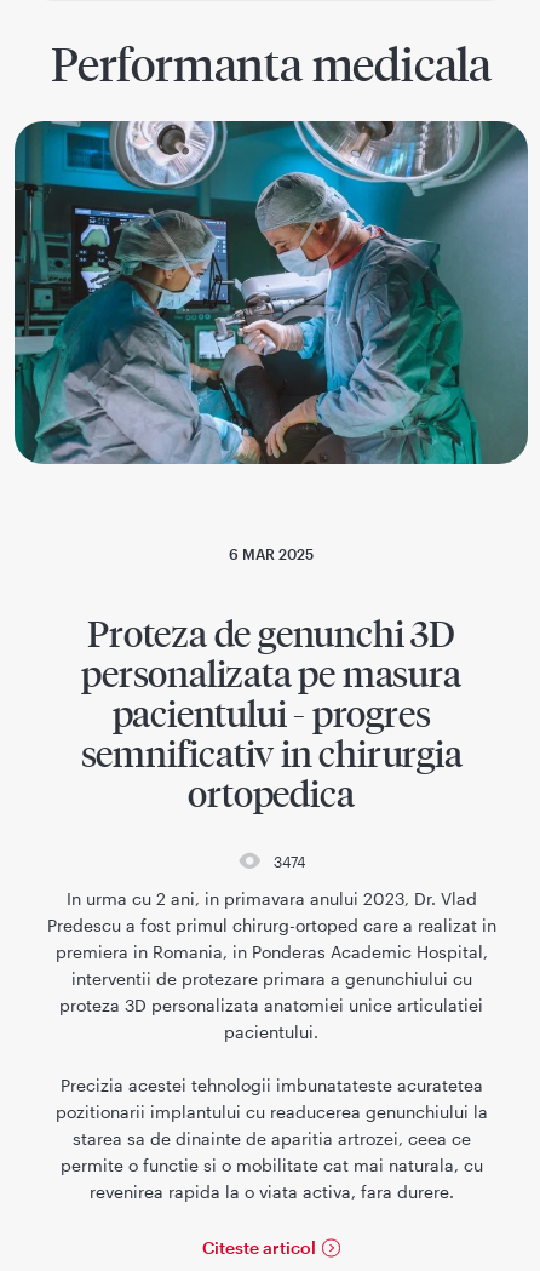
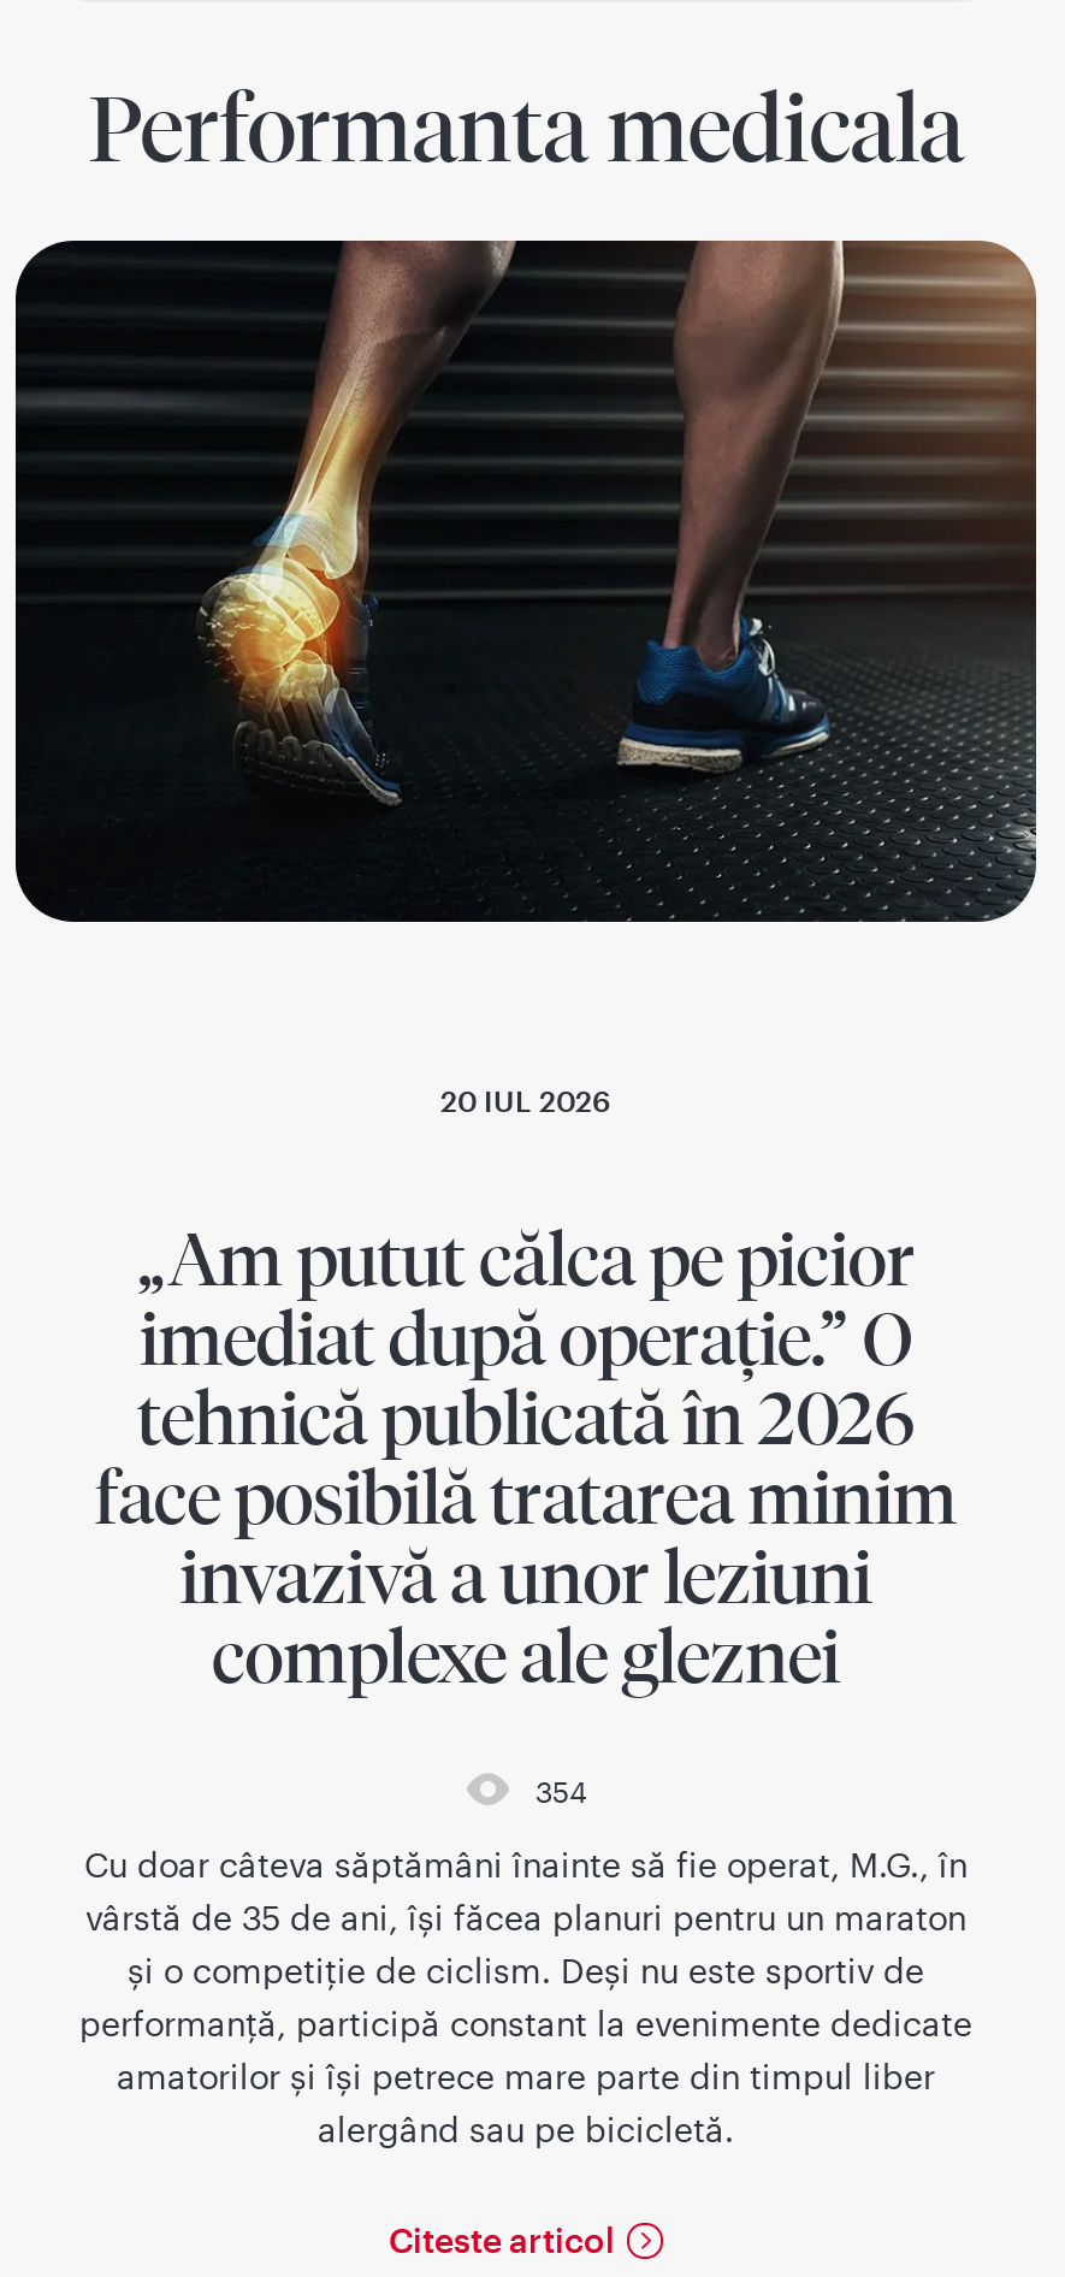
- [image]
+ [image]

- 6 MAR 2025
- Proteza de genunchi 3D
- personalizata pe masura
- pacientului - progres
- semnificativ in chirurgia
- ortopedica
- 3474
- In urma cu 2 ani, in primavara anului 2023, Dr. Vlad
- Predescu a fost primul chirurg-ortoped care a realizat in
- premiera in Romania, in Ponderas Academic Hospital,
- interventii de protezare primara a genunchiului cu
- proteza 3D personalizata anatomiei unice articulatiei
- pacientului.
- Precizia acestei tehnologii imbunatateste acuratetea
- pozitionarii implantului cu readucerea genunchiului la
- starea sa de dinainte de aparitia artrozei, ceea ce
- permite o functie si o mobilitate cat mai naturala, cu
- revenirea rapida la o viata activa, fara durere.
+ 20 IUL 2026
+ „Am putut călca pe picior
+ imediat după operație.” O
+ tehnică publicată în 2026
+ face posibilă tratarea minim
+ invazivă a unor leziuni
+ complexe ale gleznei
+ 354
+ Cu doar câteva săptămâni înainte să fie operat, M.G., în
+ vârstă de 35 de ani, își făcea planuri pentru un maraton
+ și o competiție de ciclism. Deși nu este sportiv de
+ performanță, participă constant la evenimente dedicate
+ amatorilor și își petrece mare parte din timpul liber
+ alergând sau pe bicicletă.
